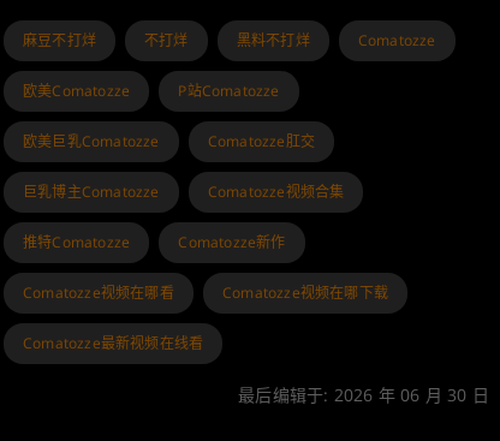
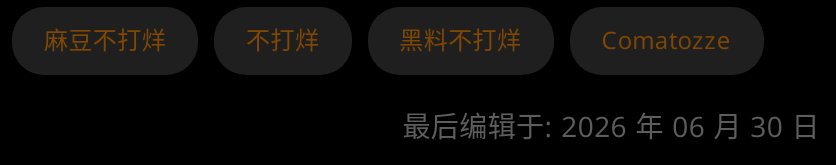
- 欧美Comatozze
- P站Comatozze
- 欧美巨乳Comatozze
- Comatozze肛交
- 巨乳博主Comatozze
- Comatozze视频合集
- 推特Comatozze
- Comatozze新作
- Comatozze视频在哪看
- Comatozze视频在哪下载
- Comatozze最新视频在线看
